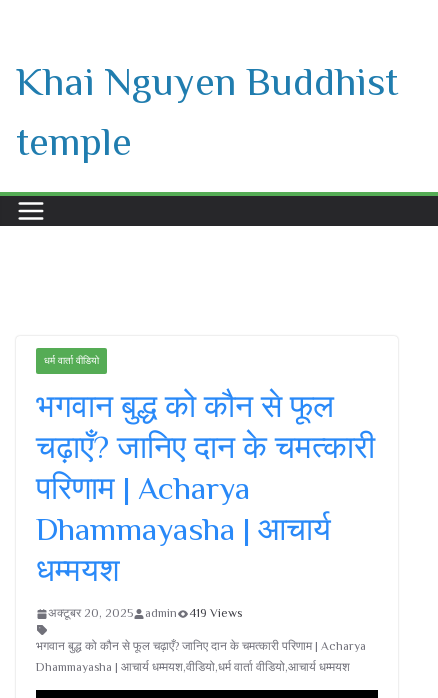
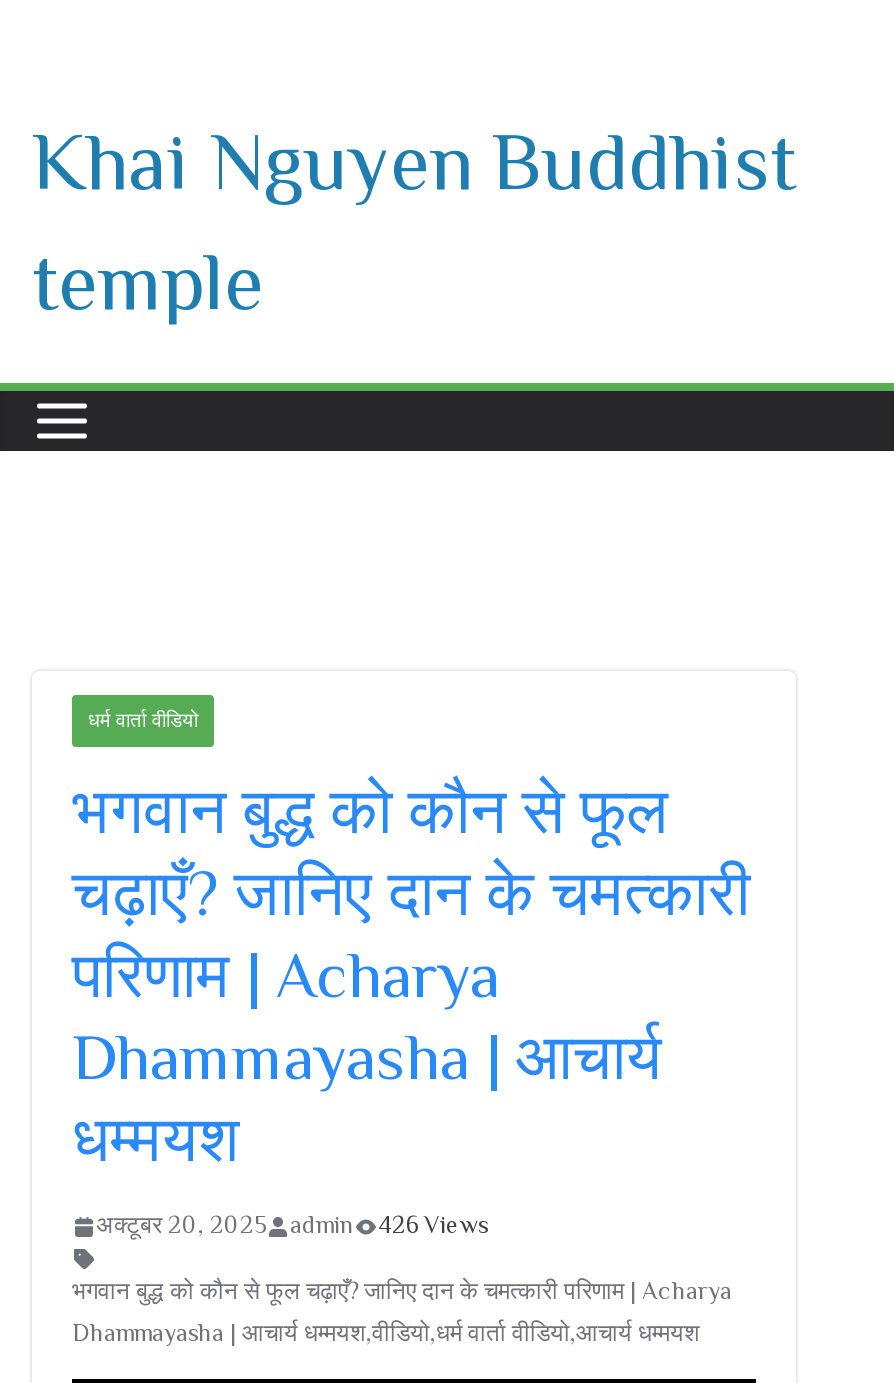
- अक्टूबर 20, 2025 admin 419 Views
+ अक्टूबर 20, 2025 admin 426 Views
